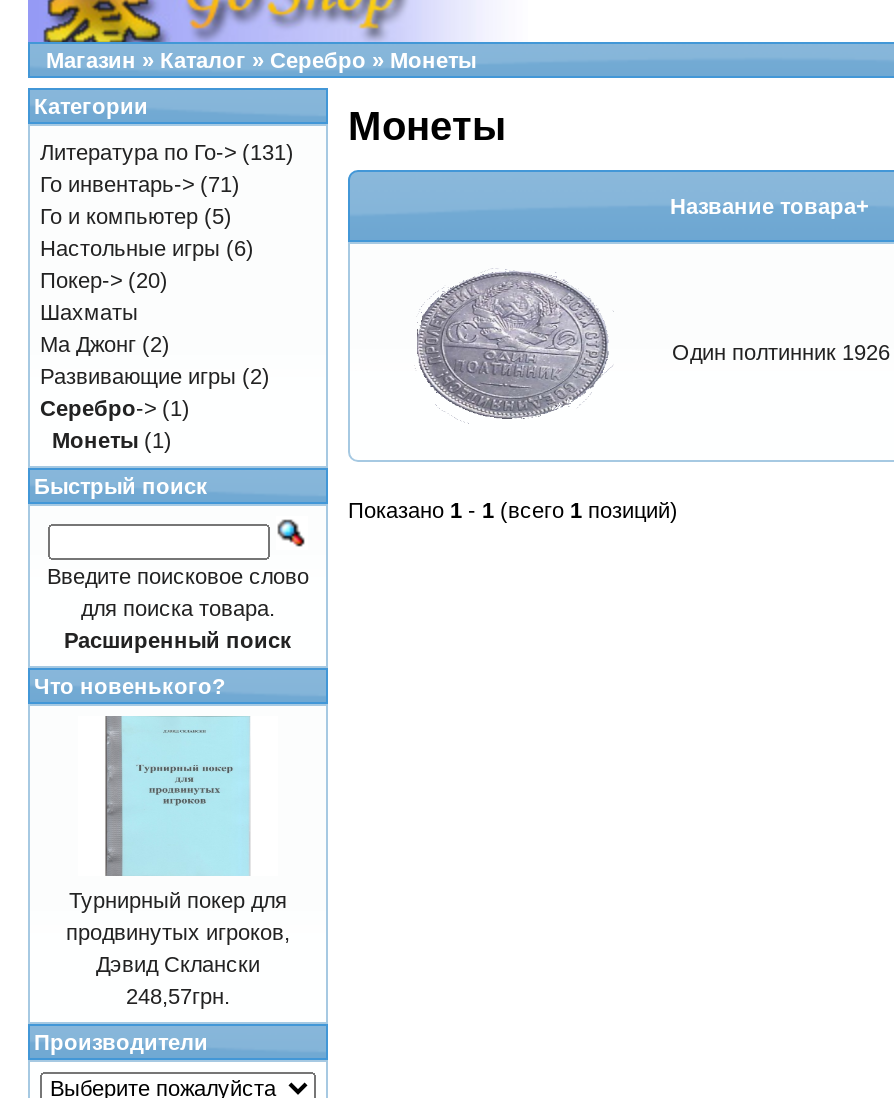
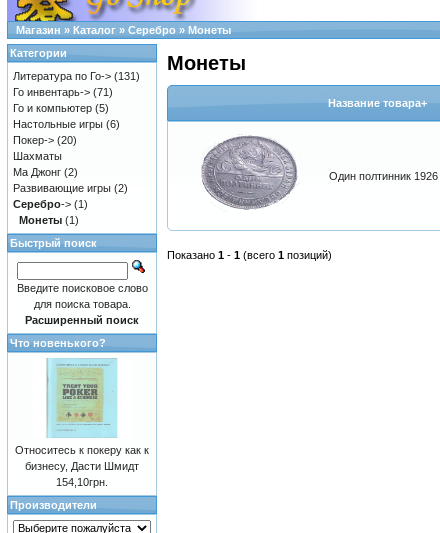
- [image]
- Турнирный покер для
- продвинутых игроков,
- Дэвид Склански
- 248,57грн.
+ [image]
+ Относитесь к покеру как к
+ бизнесу, Дасти Шмидт
+ 154,10грн.
